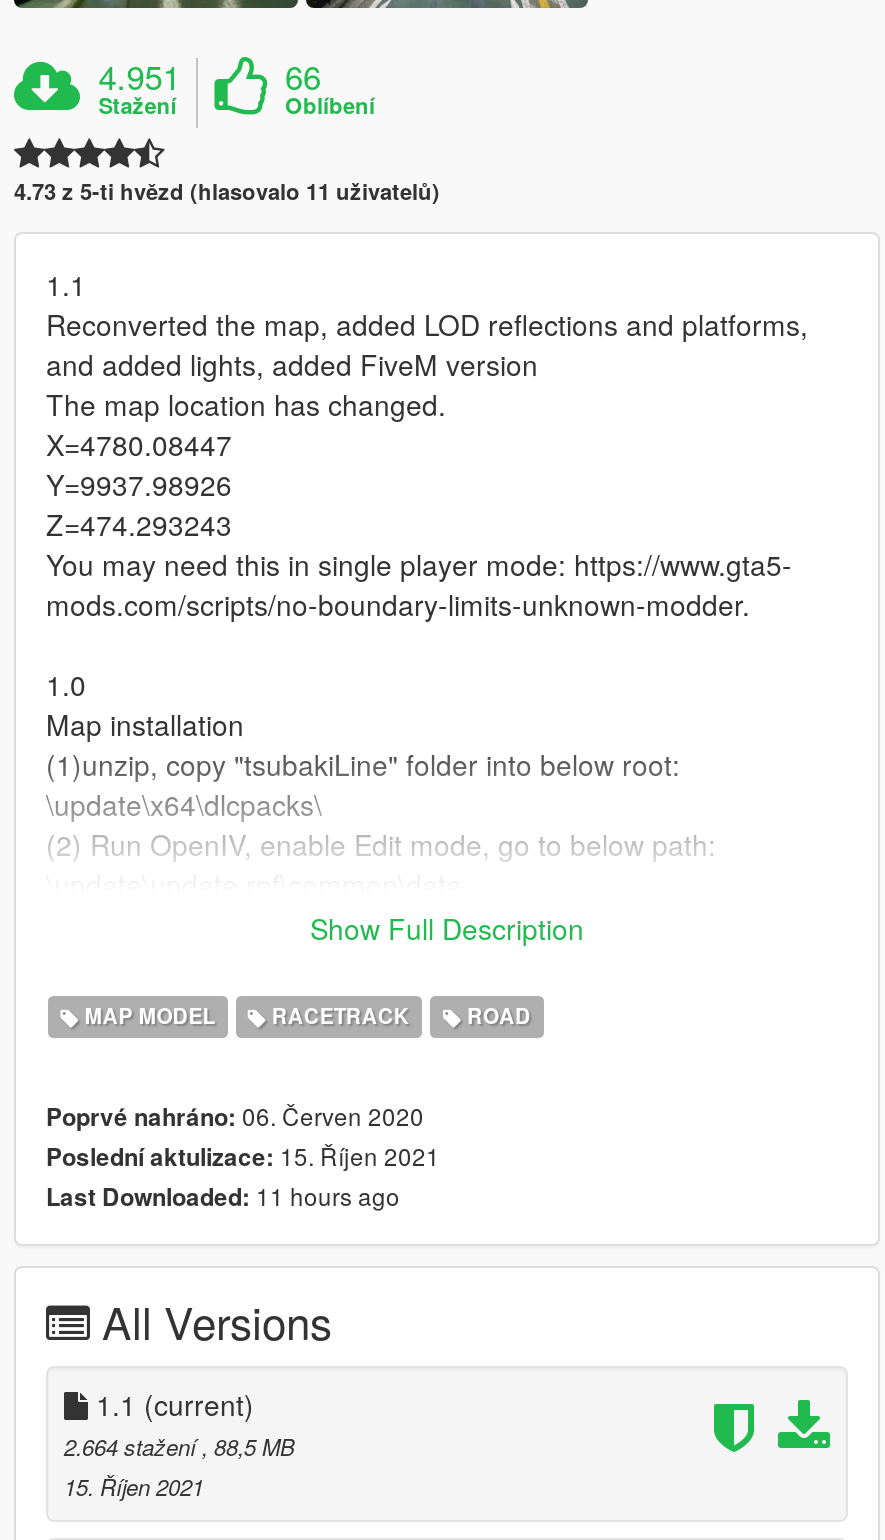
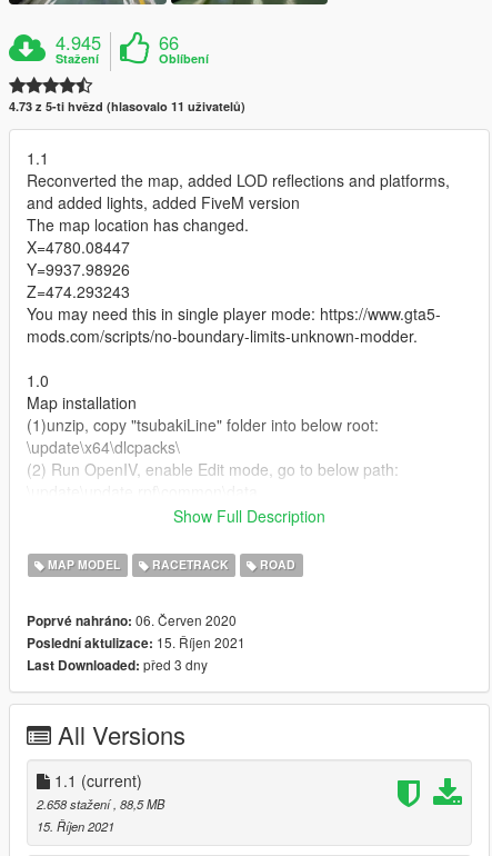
- 4.951
+ 4.945

- Last Downloaded: 11 hours ago
+ Last Downloaded: před 3 dny

- 2.664 stažení, 88,5 MB
+ 2.658 stažení, 88,5 MB
